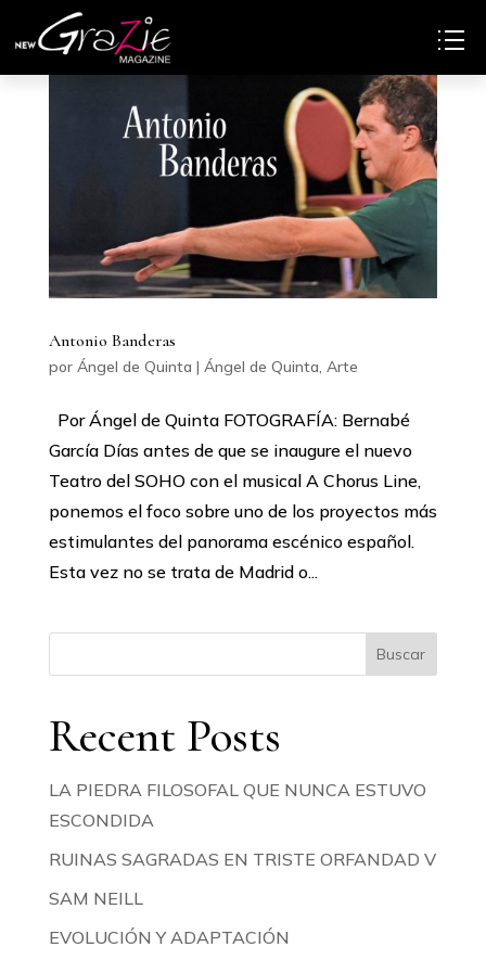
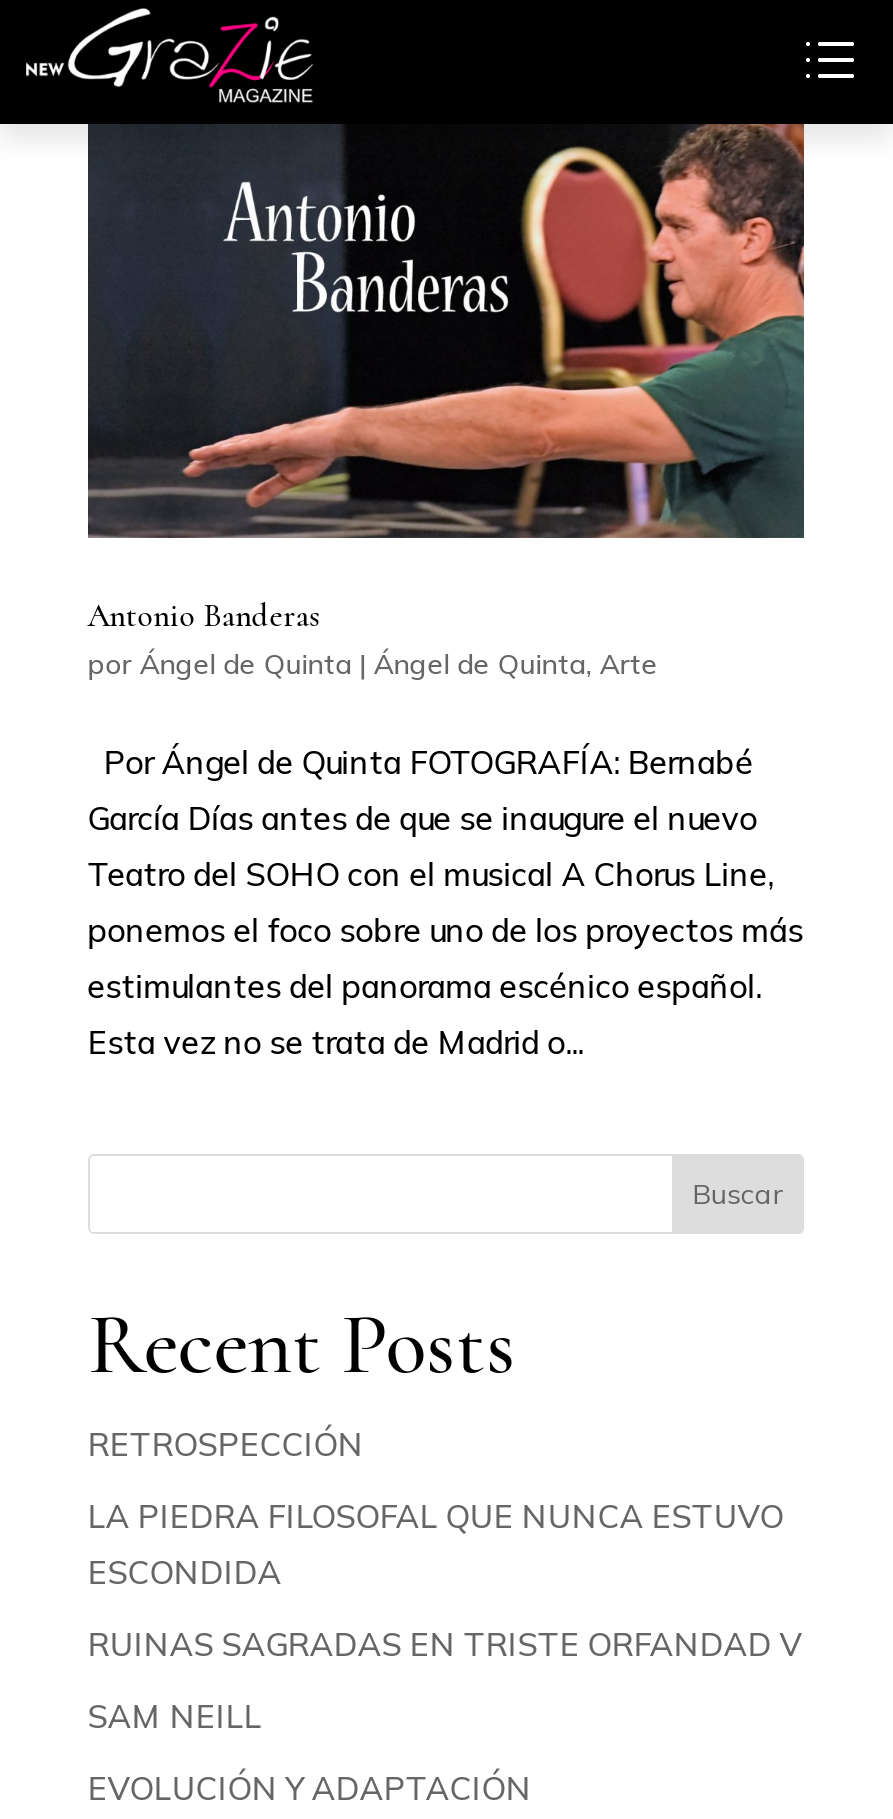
+ RETROSPECCIÓN
